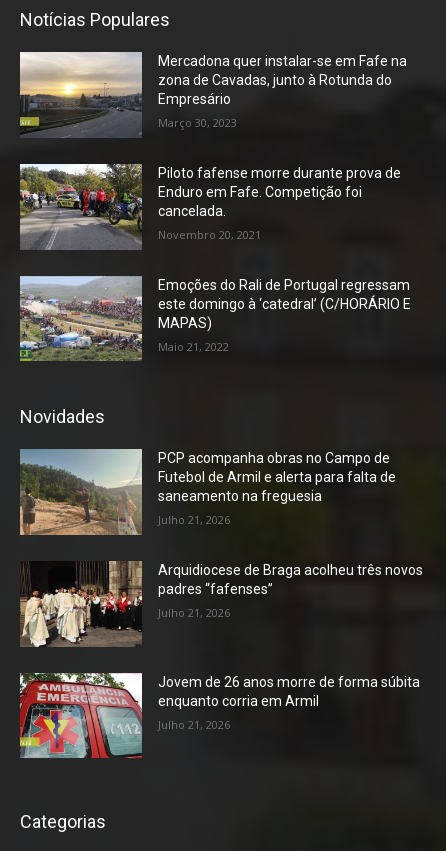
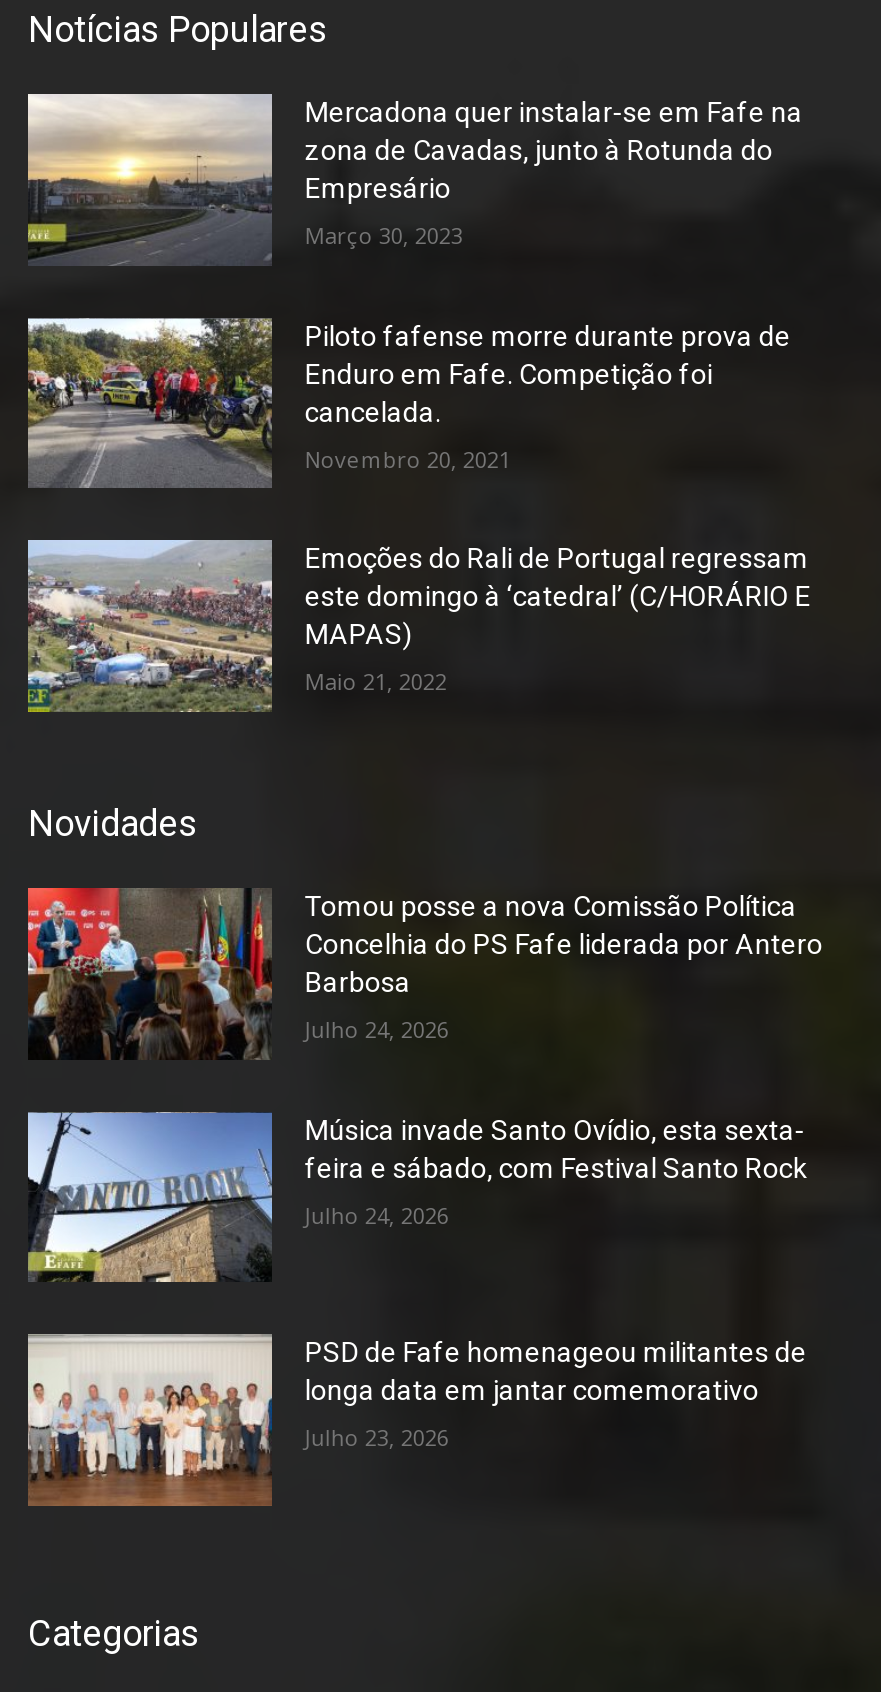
- [image]
- PCP acompanha obras no Campo de
- Futebol de Armil e alerta para falta de
- saneamento na freguesia
+ [image]
+ Tomou posse a nova Comissão Política
+ Concelhia do PS Fafe liderada por Antero
+ Barbosa

- Julho 21, 2026
+ Julho 24, 2026

- [image]
- Arquidiocese de Braga acolheu três novos
- padres “fafenses”
+ [image]
+ Música invade Santo Ovídio, esta sexta-
+ feira e sábado, com Festival Santo Rock

- Julho 21, 2026
+ Julho 24, 2026

- [image]
- Jovem de 26 anos morre de forma súbita
- enquanto corria em Armil
+ [image]
+ PSD de Fafe homenageou militantes de
+ longa data em jantar comemorativo

- Julho 21, 2026
+ Julho 23, 2026
